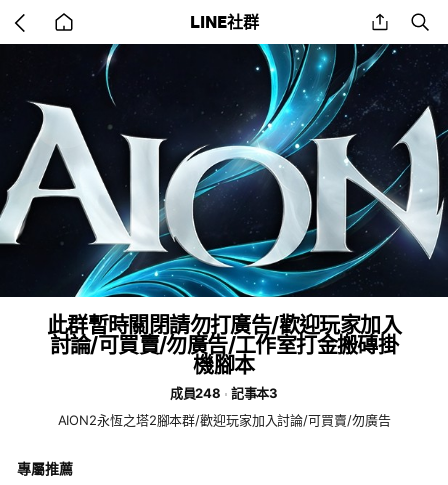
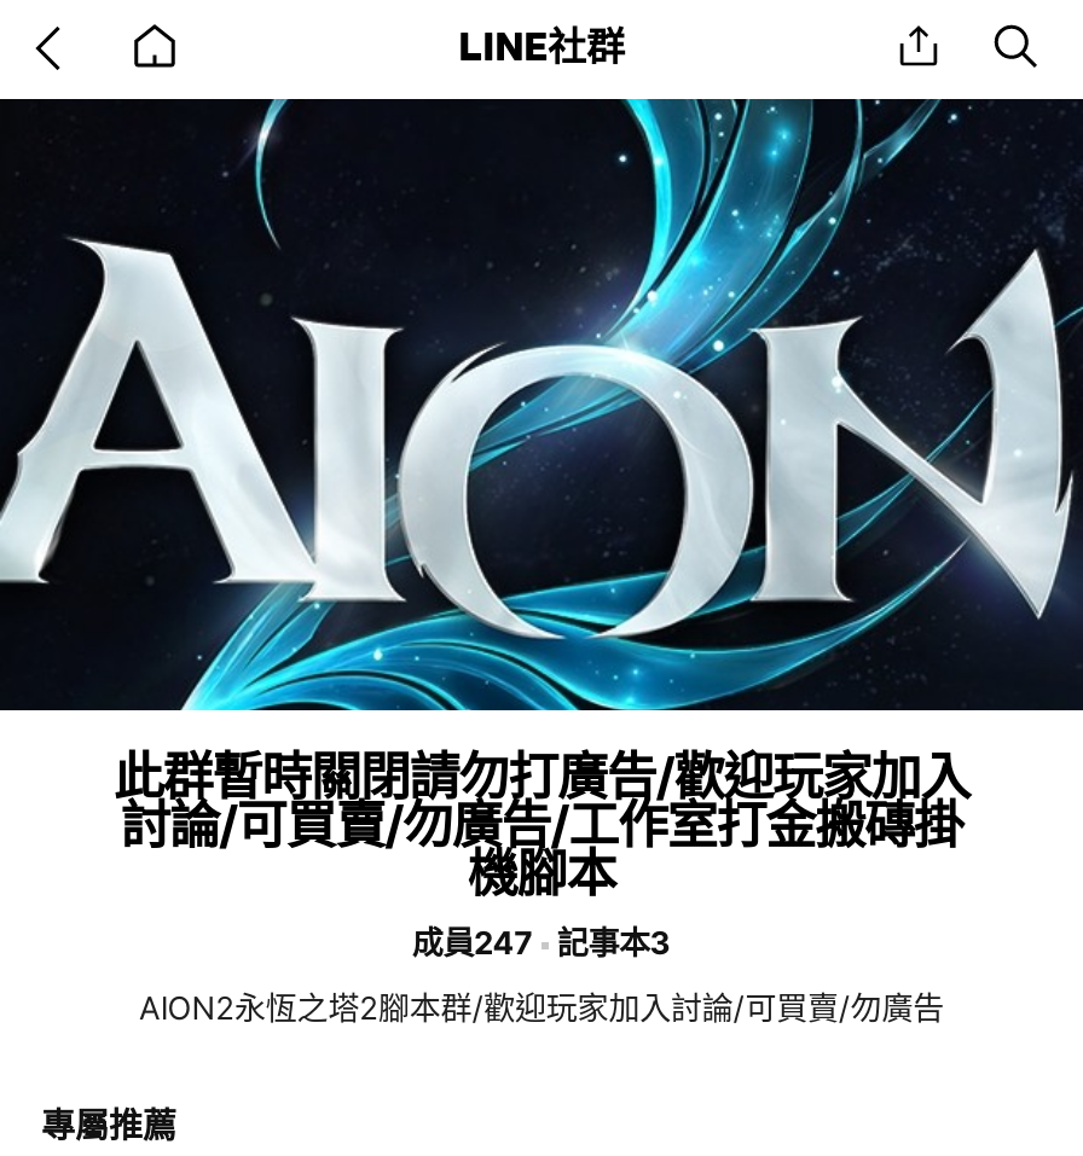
- 成員248 記事本3
+ 成員247 記事本3
